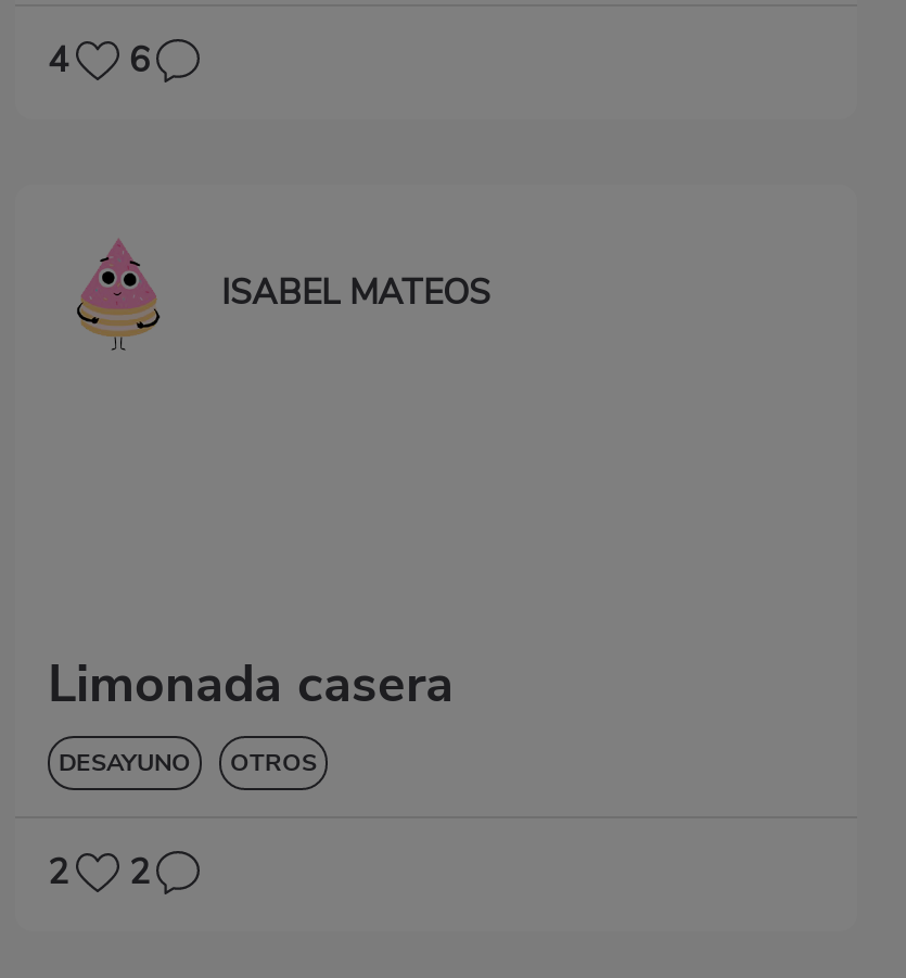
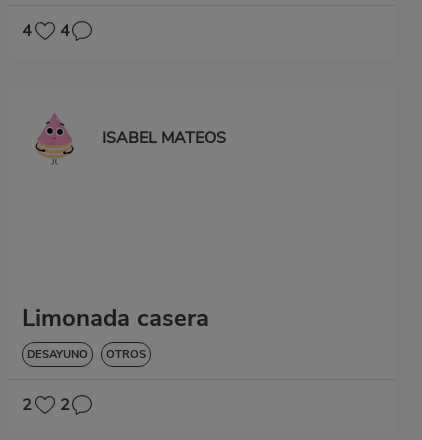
- 4 6
+ 4 4
